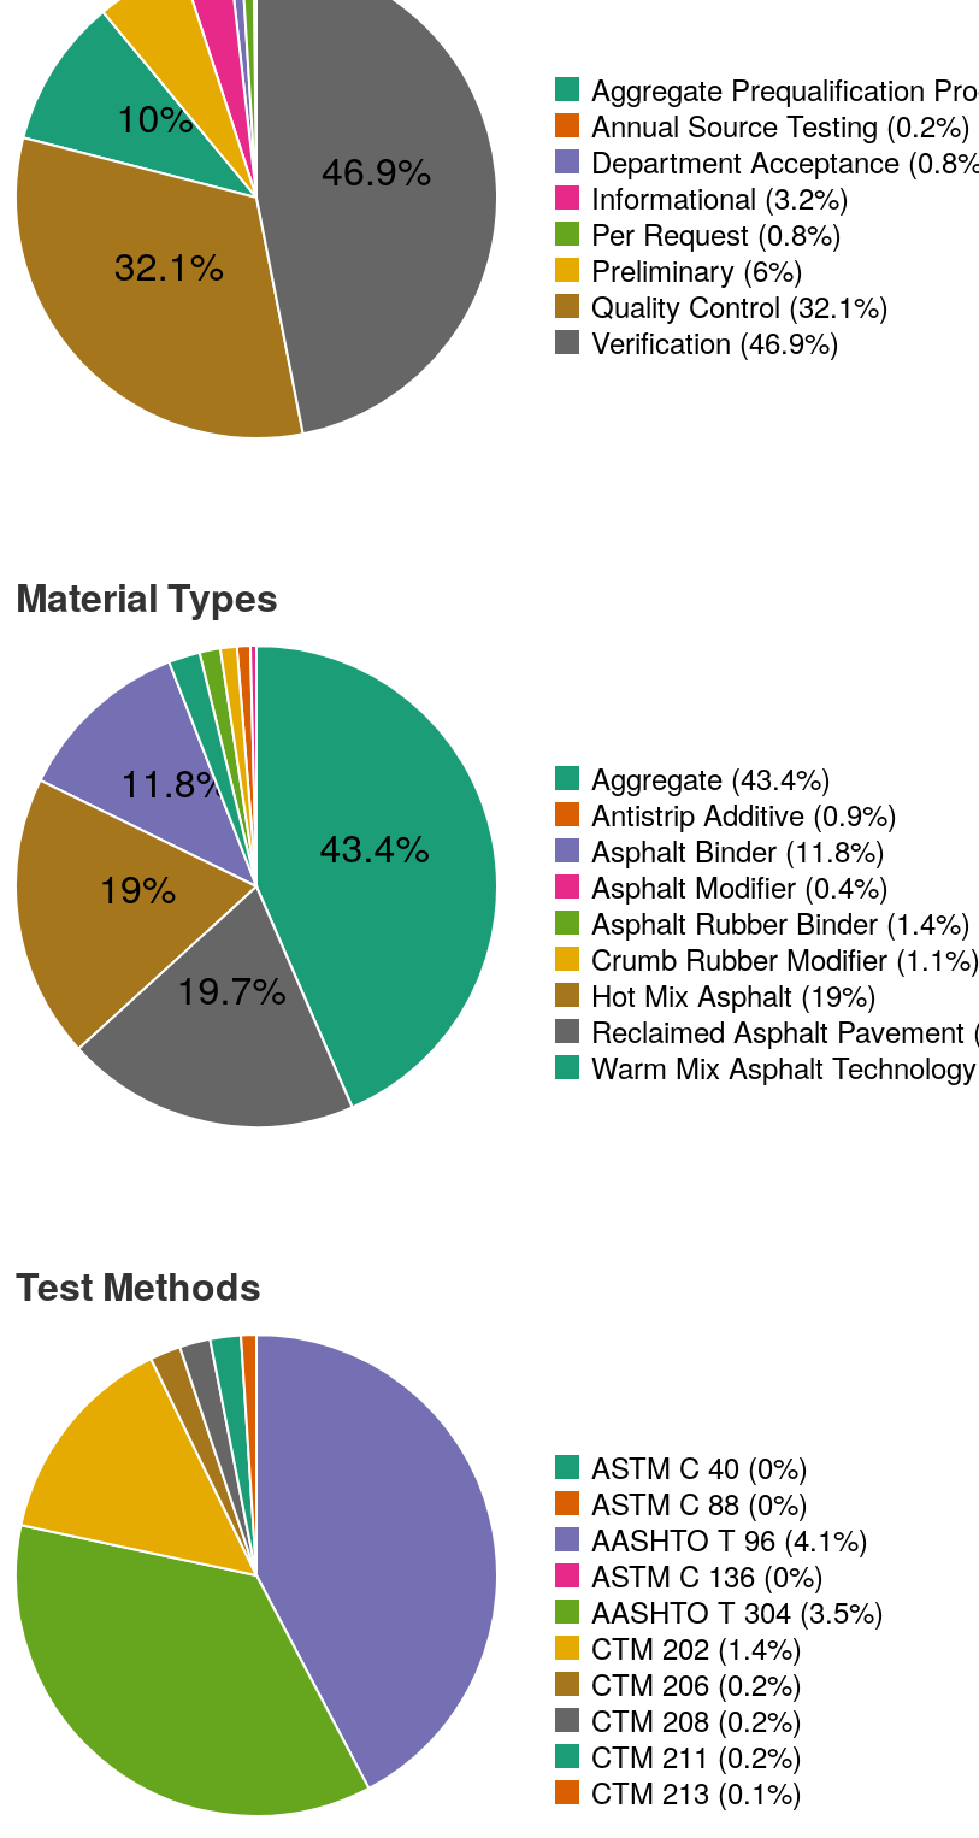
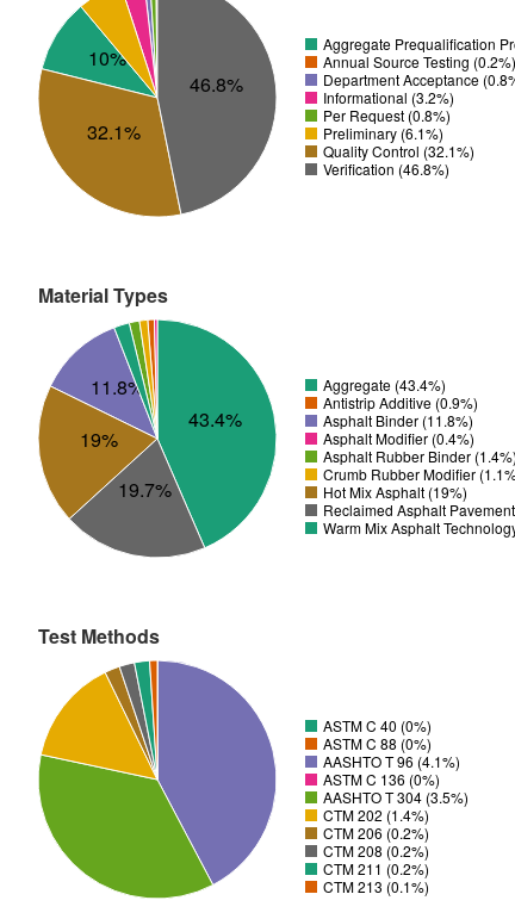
- 46.9%
+ 46.8%

- Preliminary (6%)
+ Preliminary (6.1%)

- Verification (46.9%)
+ Verification (46.8%)
